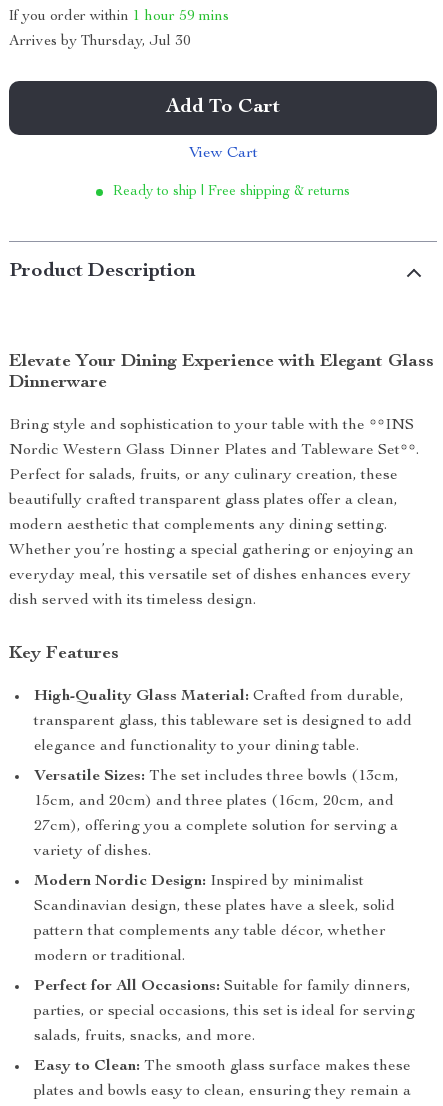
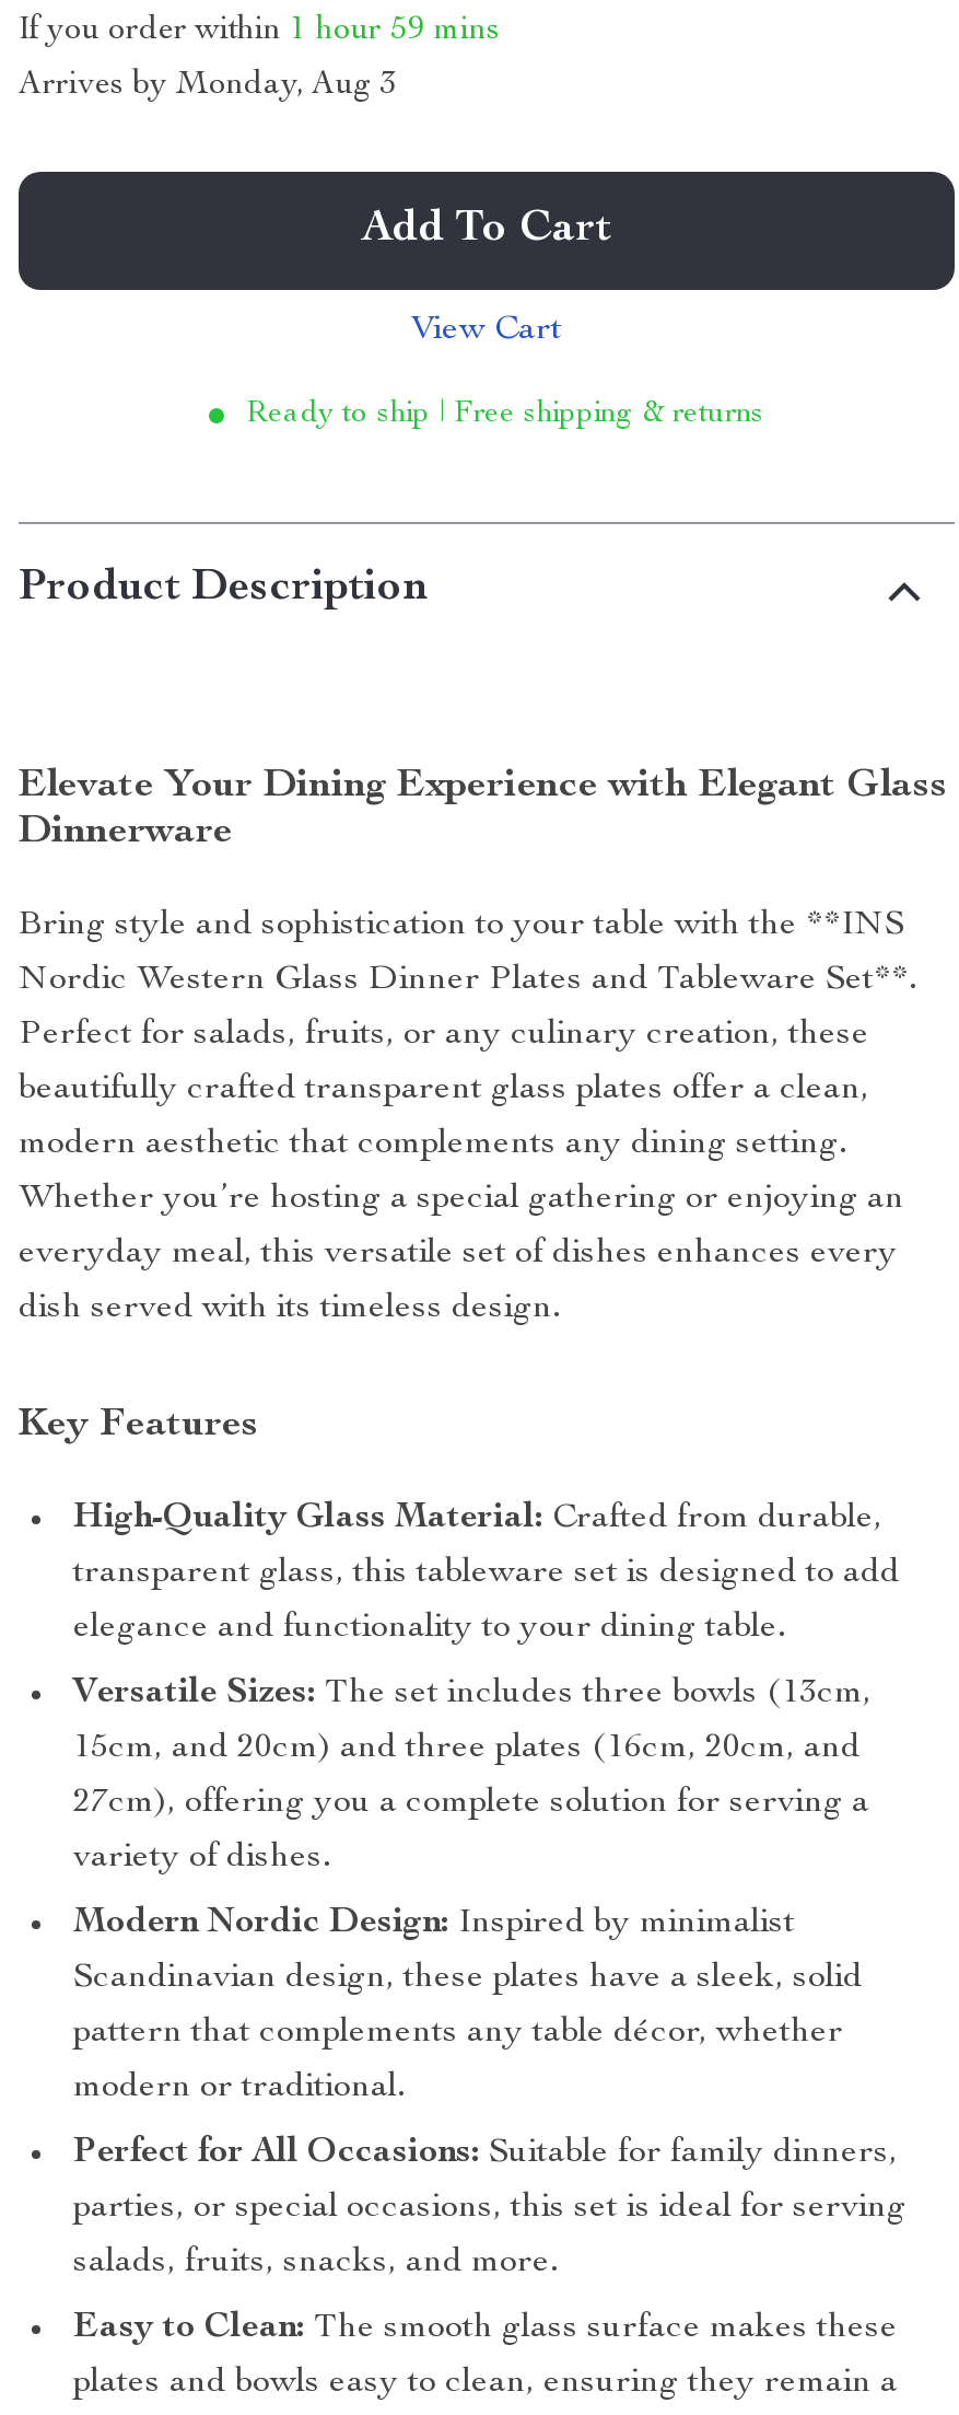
- Arrives by Thursday, Jul 30
+ Arrives by Monday, Aug 3
